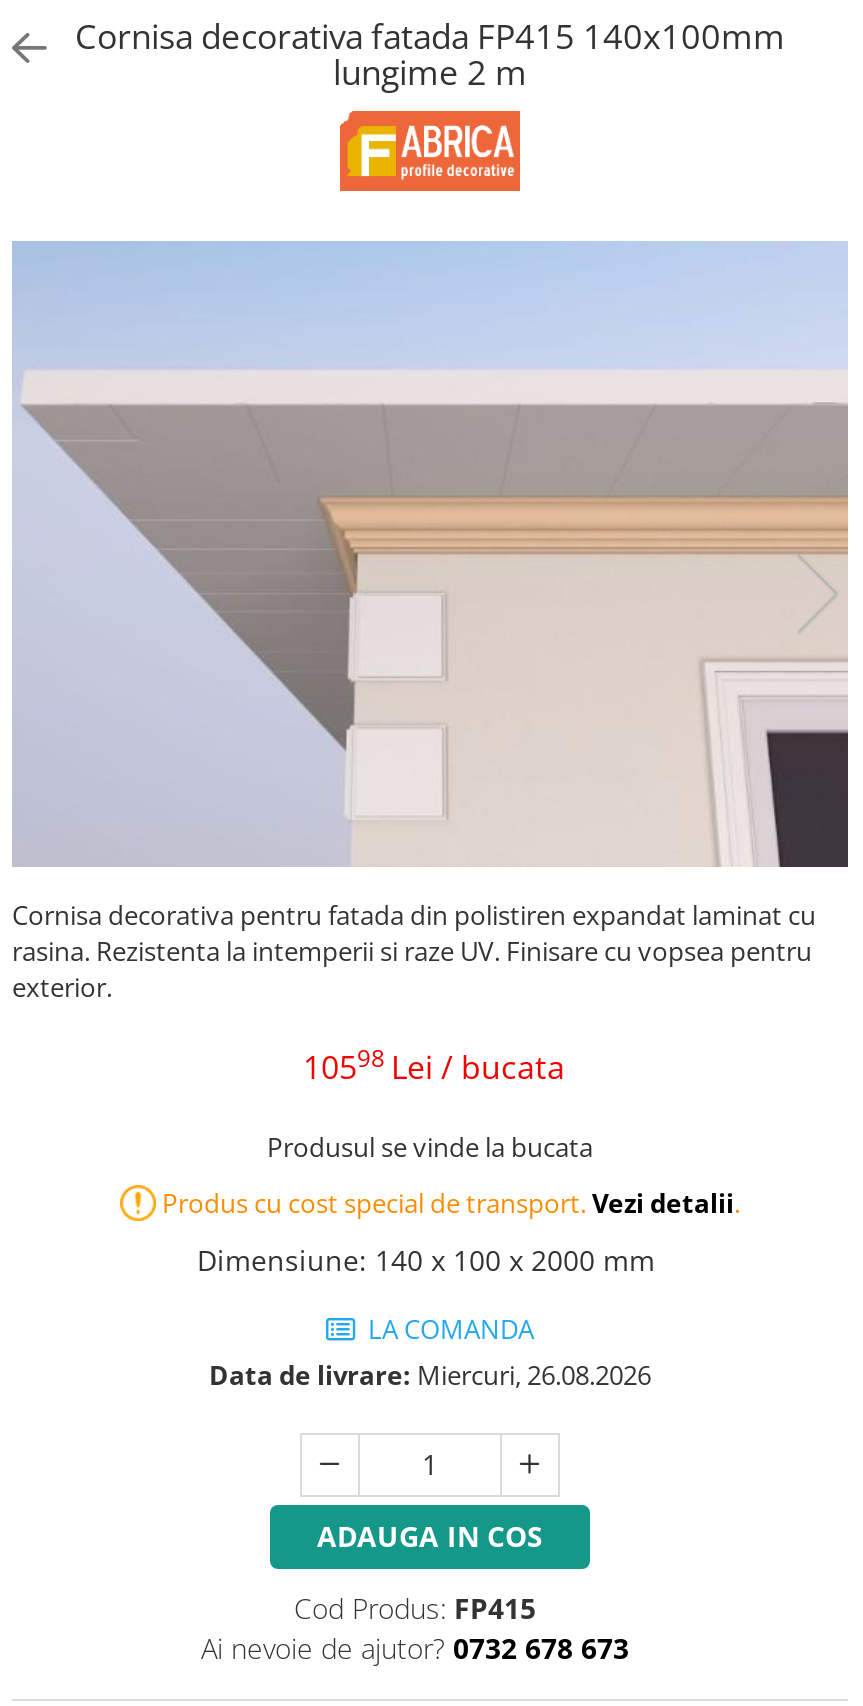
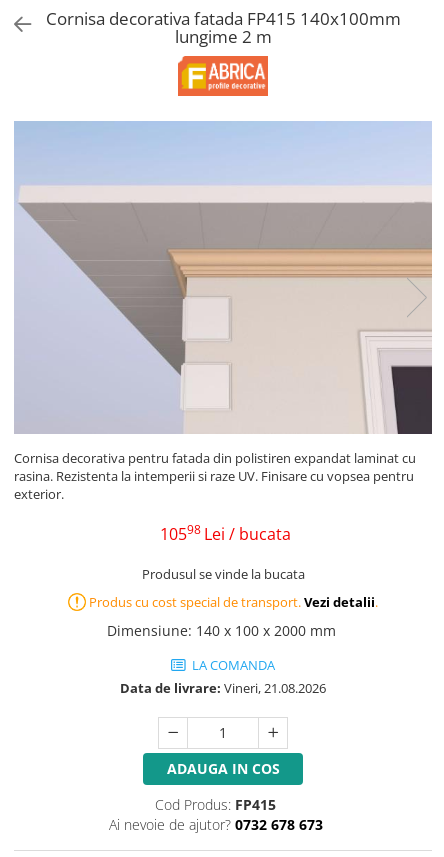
- Data de livrare: Miercuri, 26.08.2026
+ Data de livrare: Vineri, 21.08.2026
